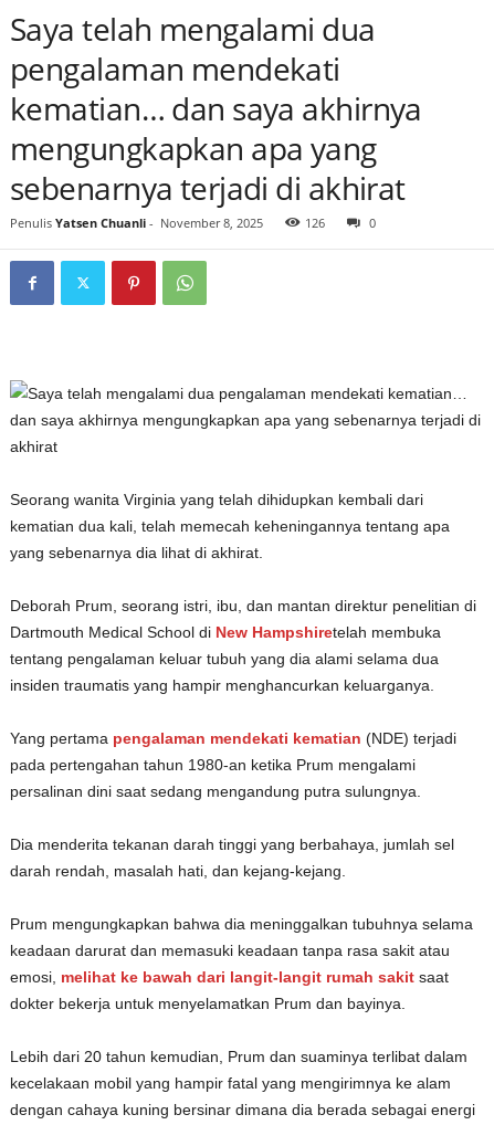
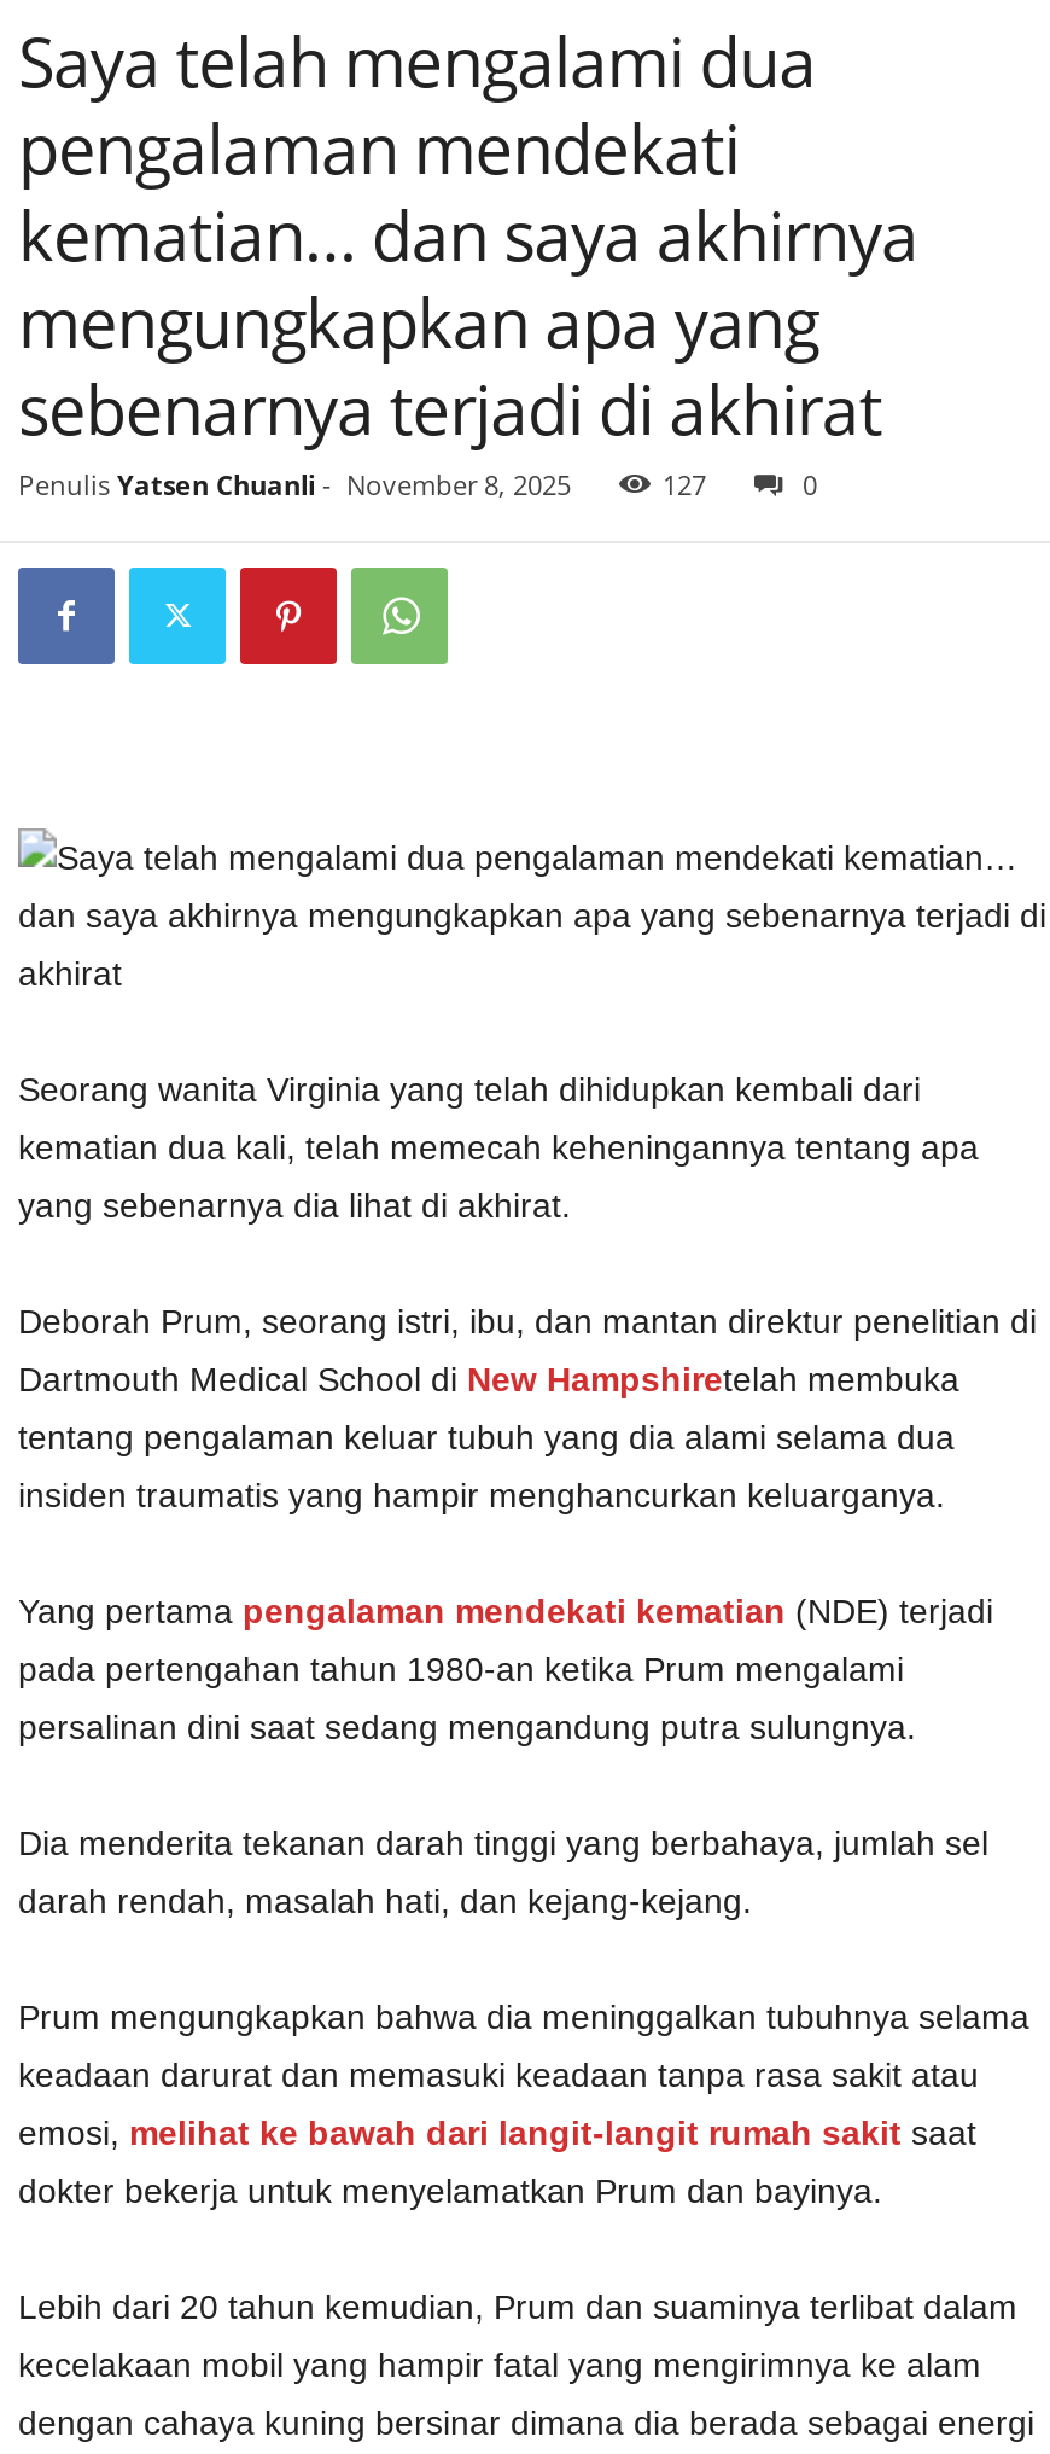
- 126
+ 127
